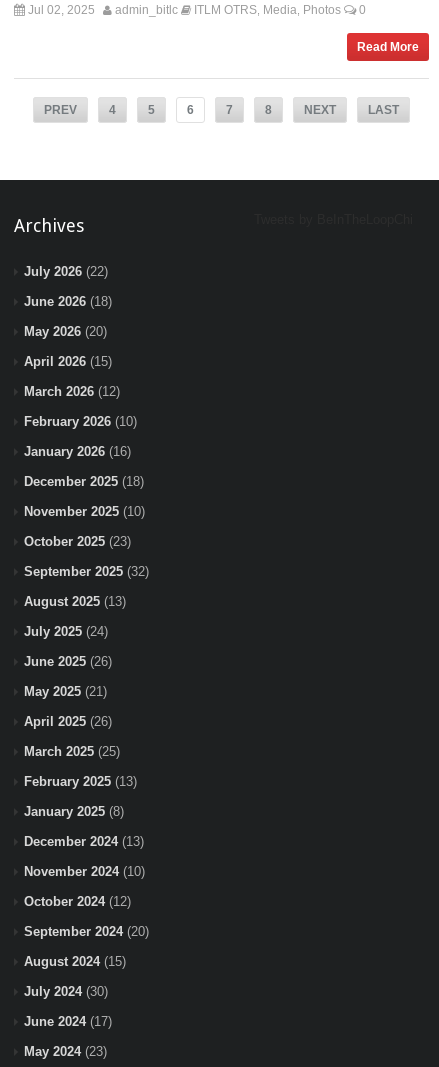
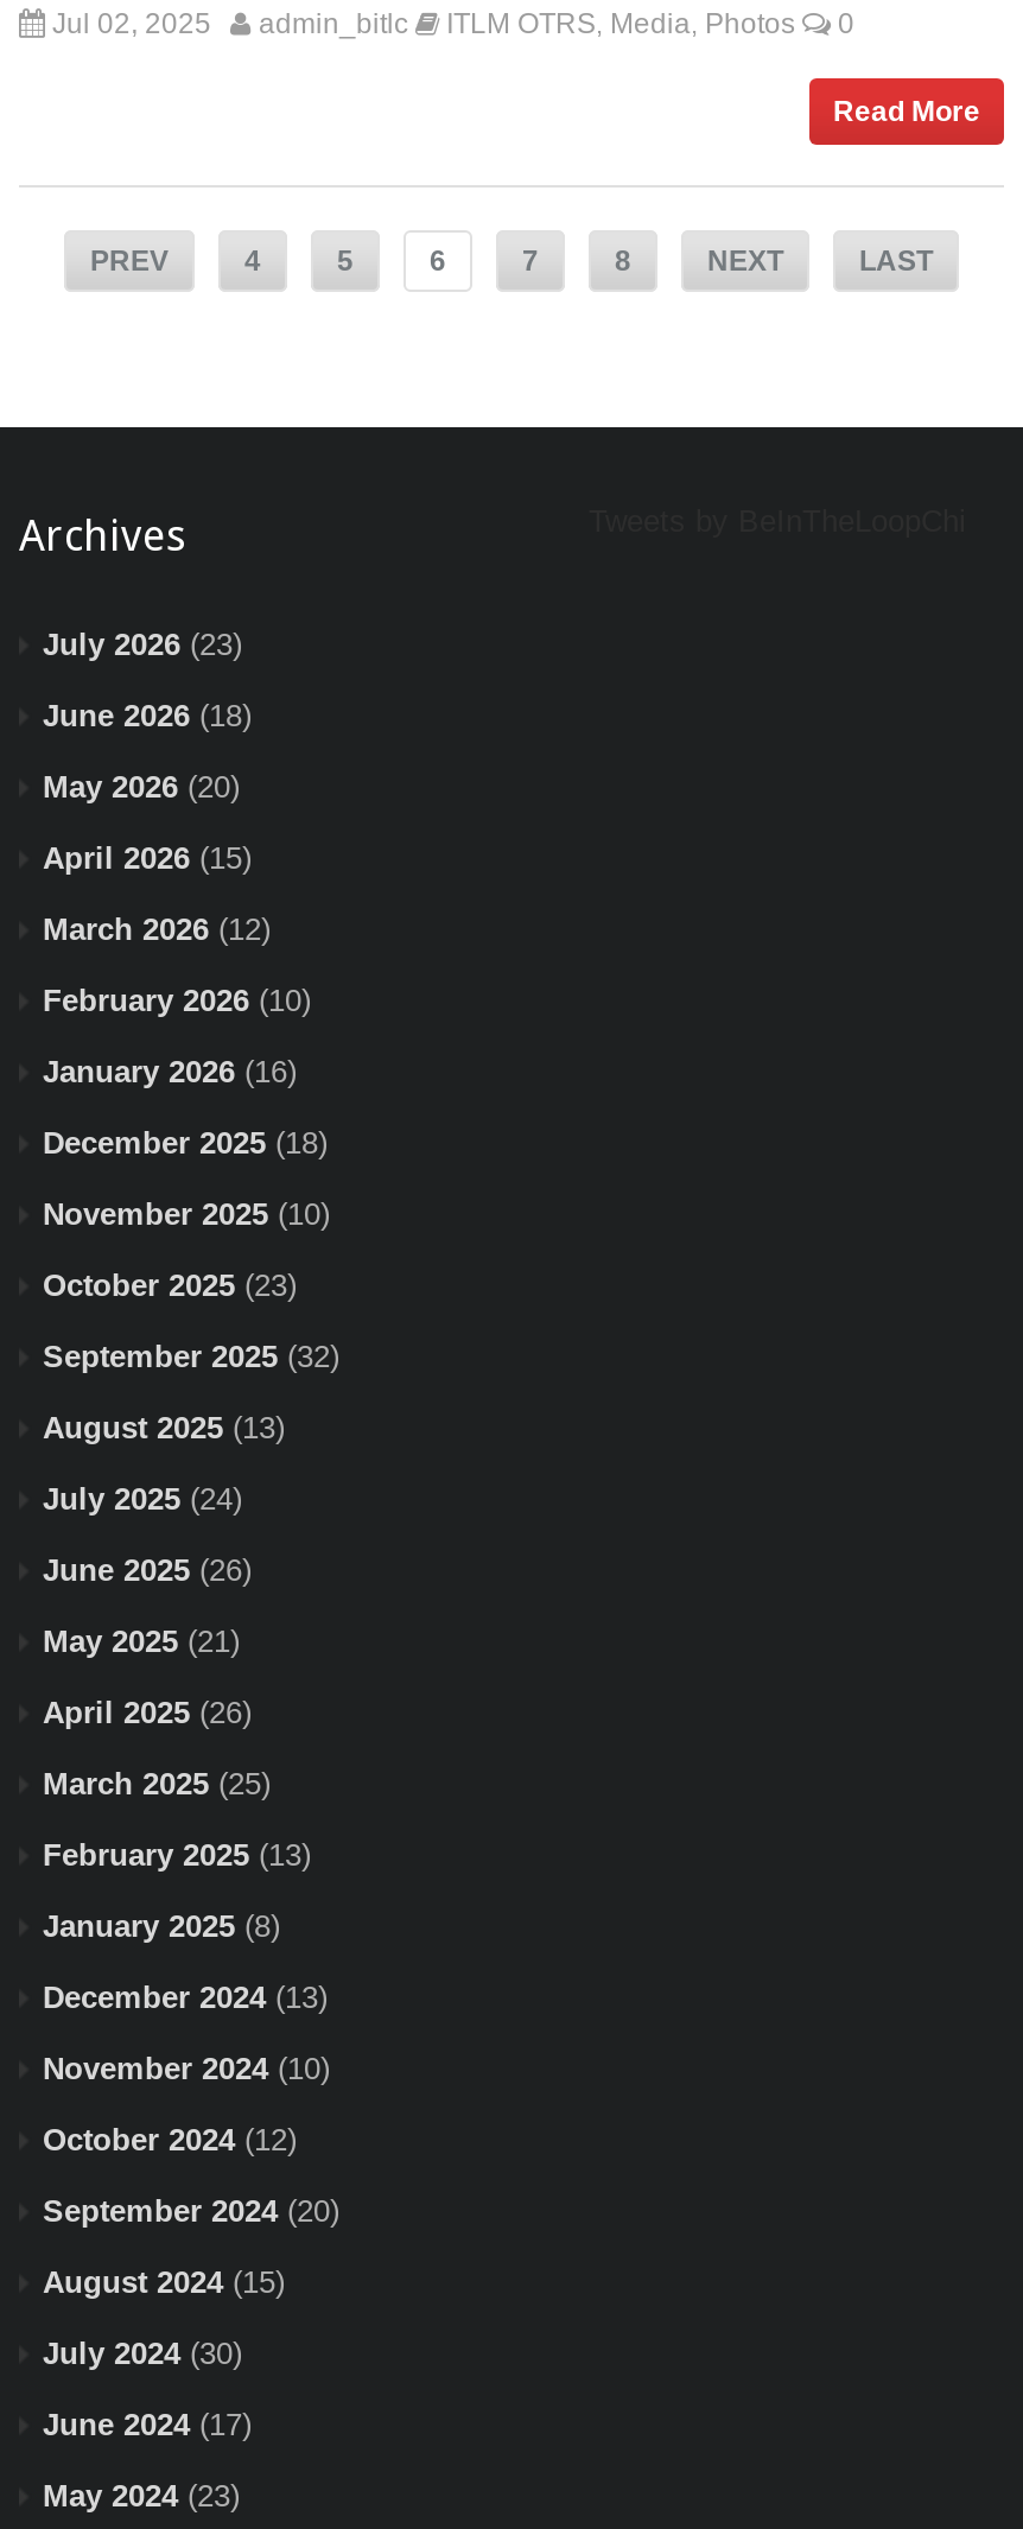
- July 2026 (22)
+ July 2026 (23)
